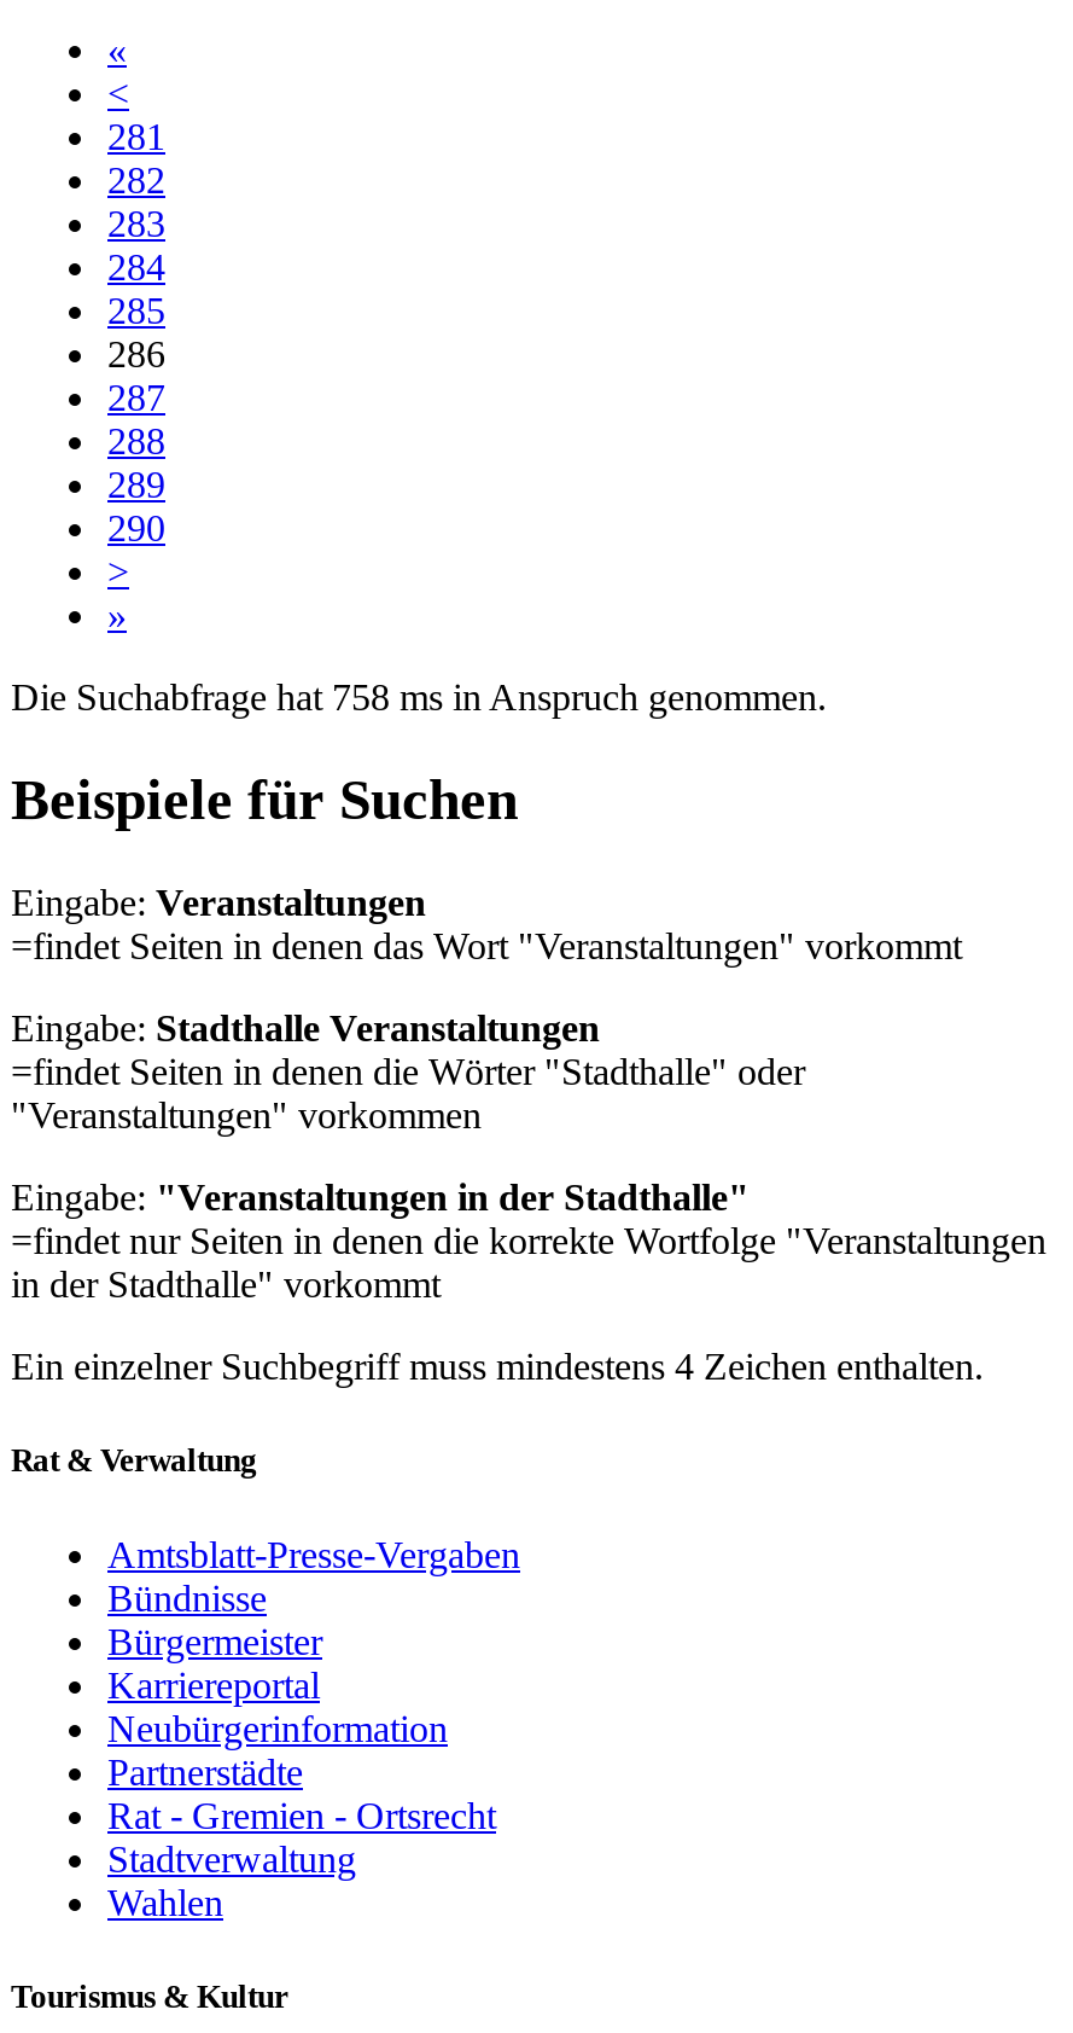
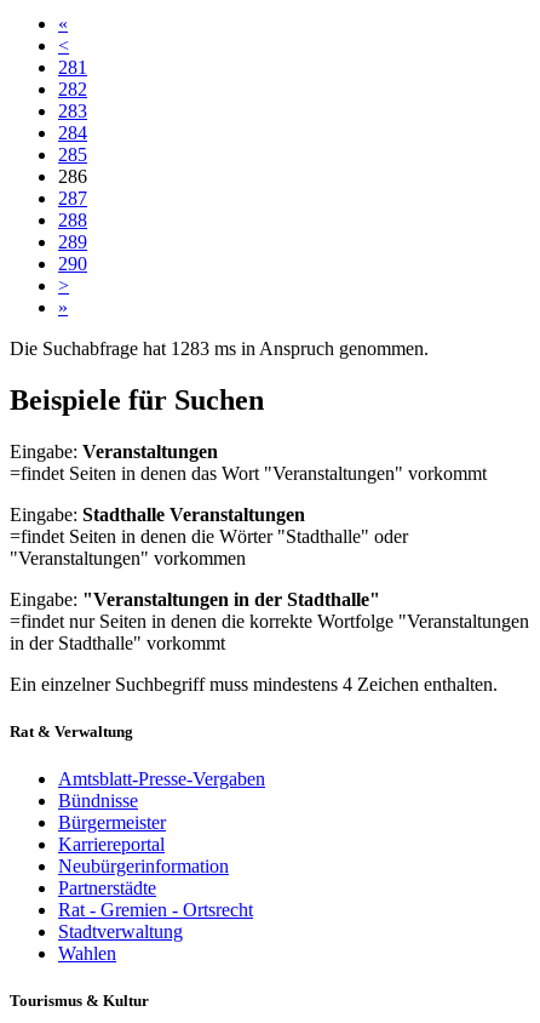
- Die Suchabfrage hat 758 ms in Anspruch genommen.
+ Die Suchabfrage hat 1283 ms in Anspruch genommen.
